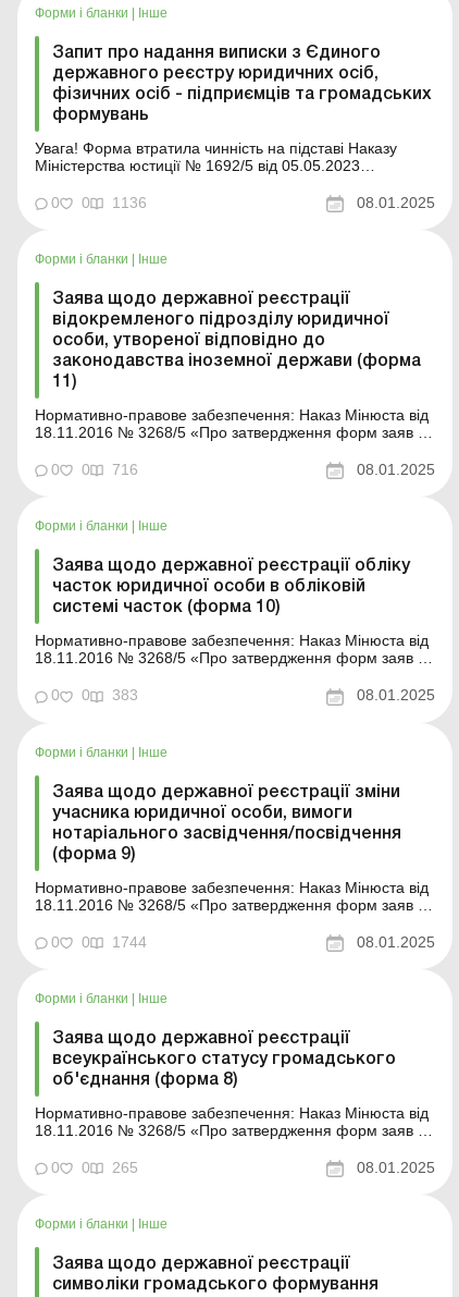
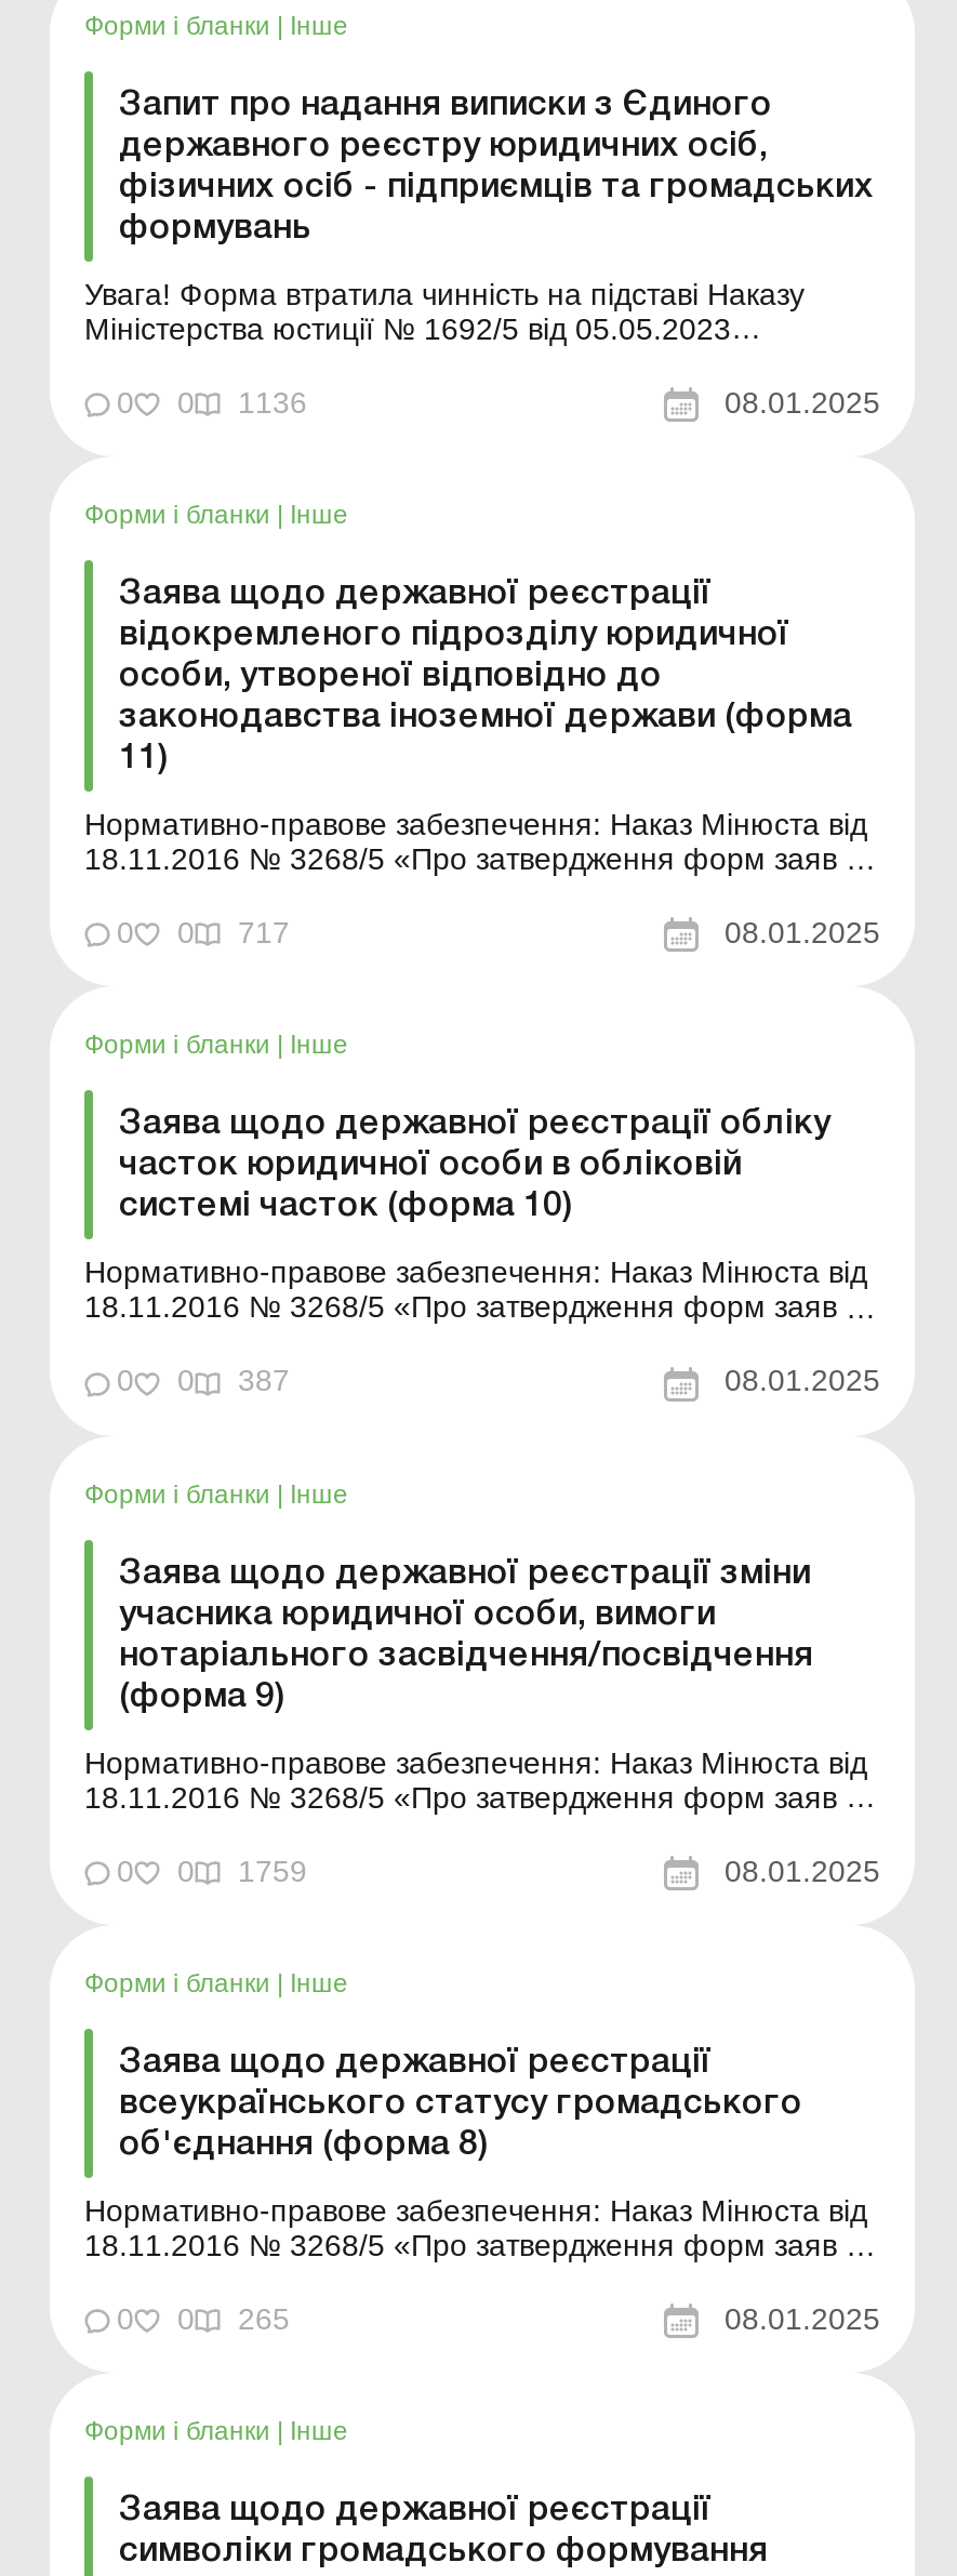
- 0 0 716
+ 0 0 717

- 0 0 383
+ 0 0 387

- 1744
+ 1759
